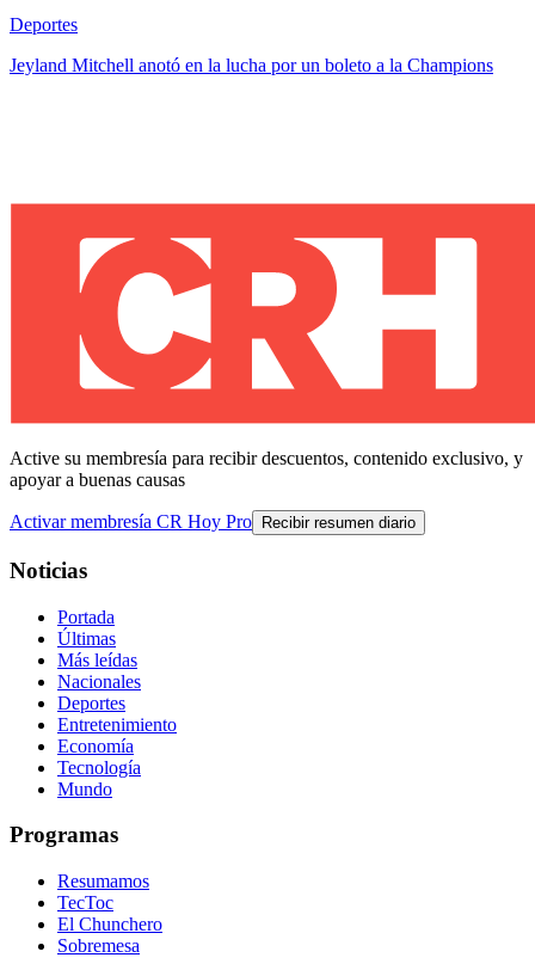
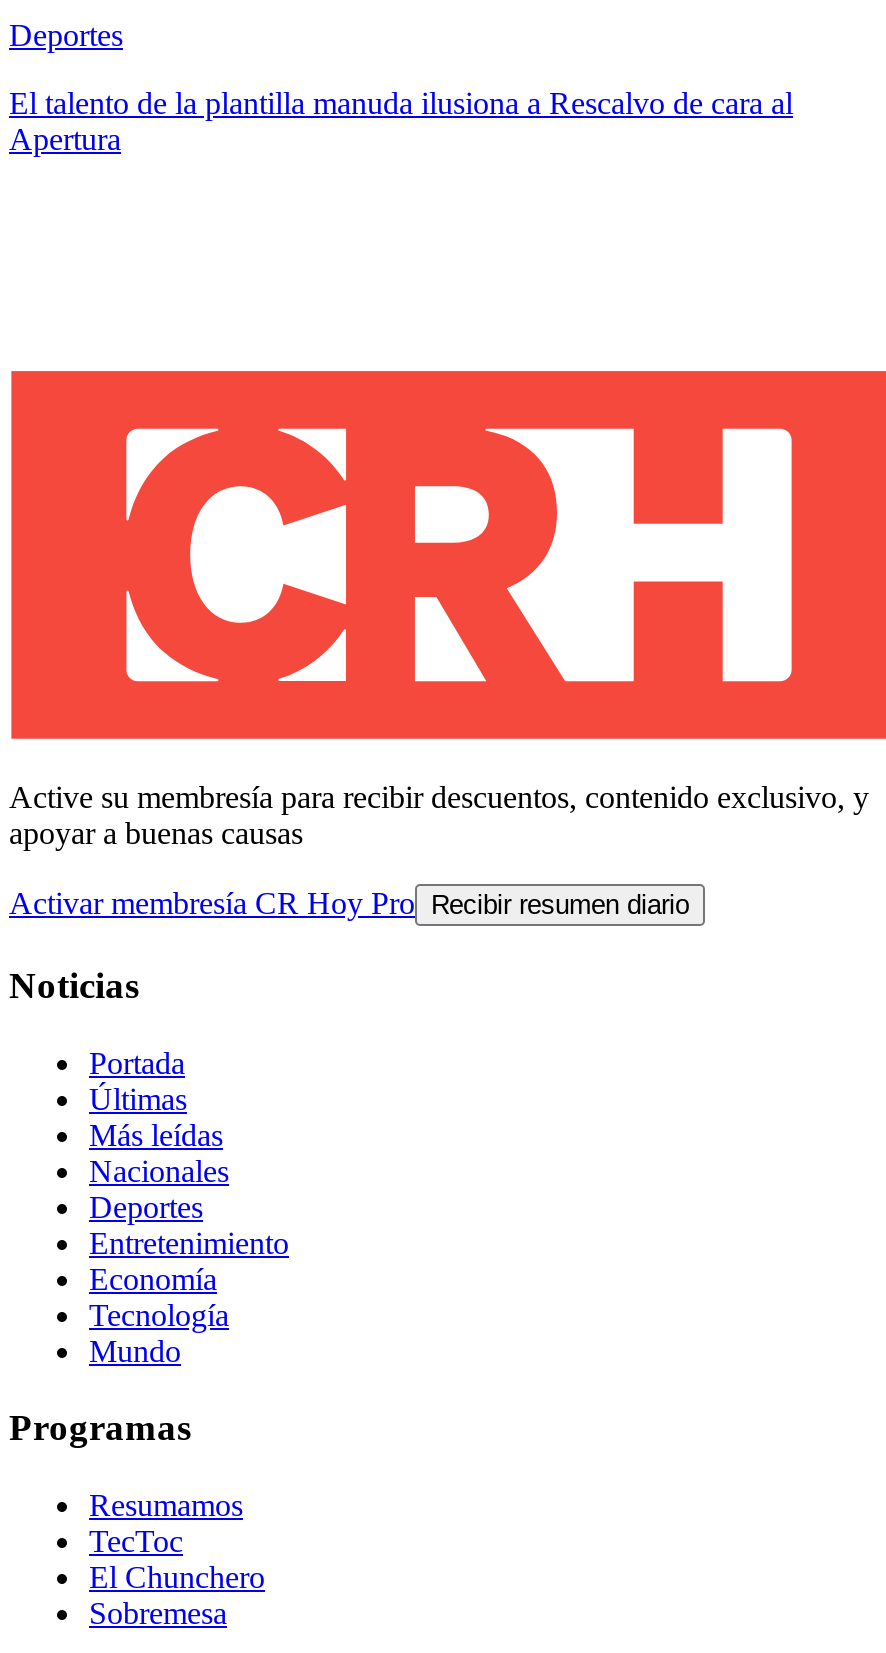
- Jeyland Mitchell anotó en la lucha por un boleto a la Champions
+ El talento de la plantilla manuda ilusiona a Rescalvo de cara al
+ Apertura
